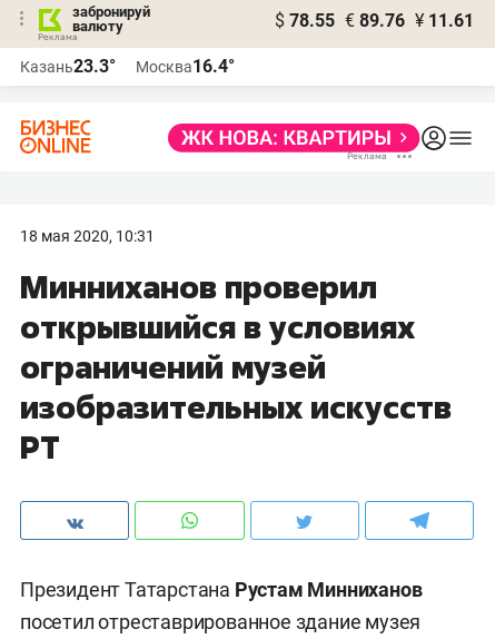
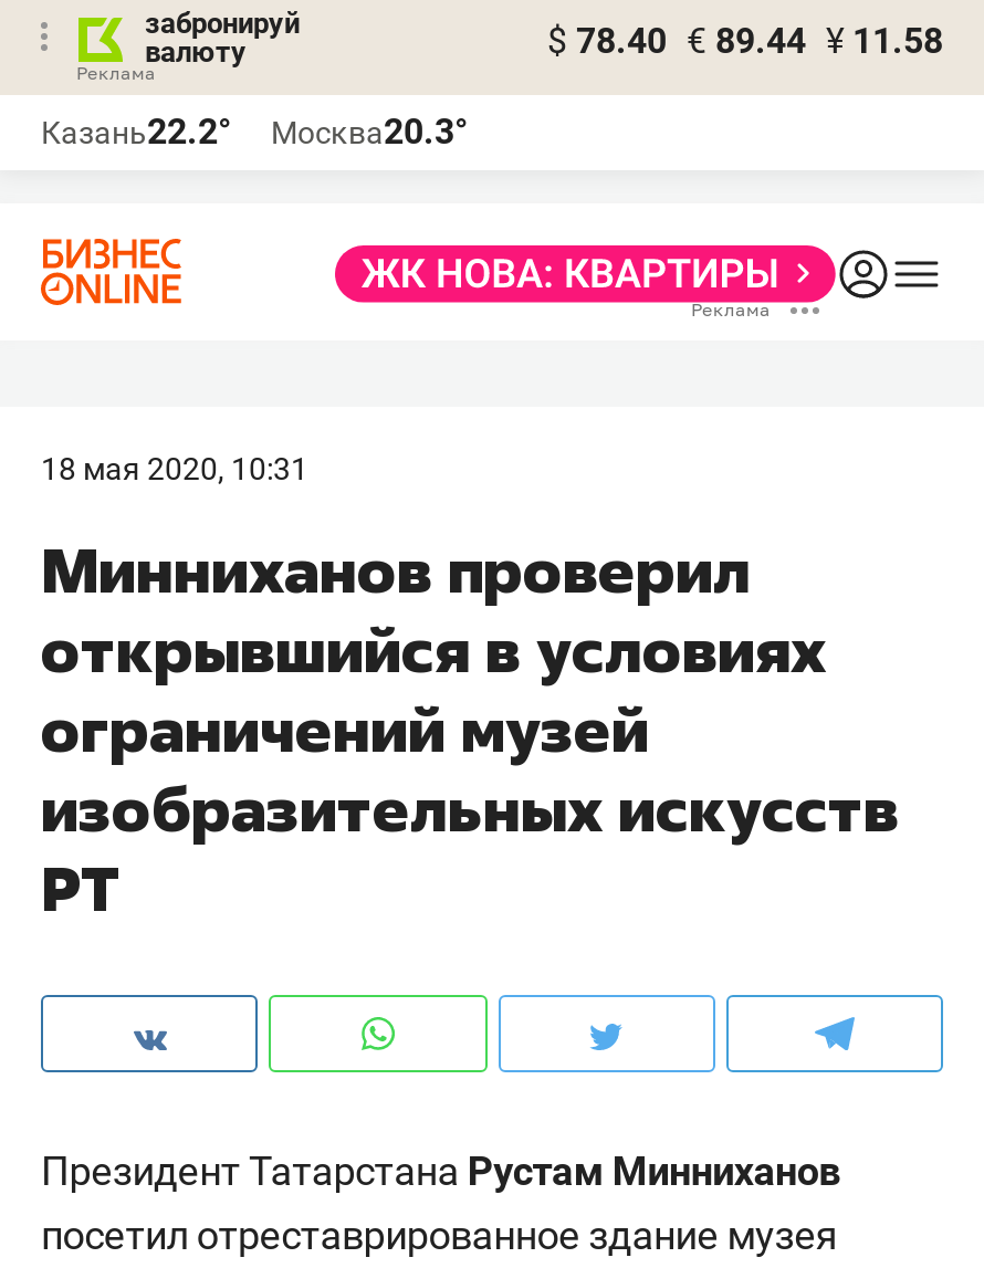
- $ 78.55 € 89.76 ¥ 11.61
+ $ 78.40 € 89.44 ¥ 11.58

- Казань23.3°
+ Казань22.2°

- Москва16.4°
+ Москва20.3°
